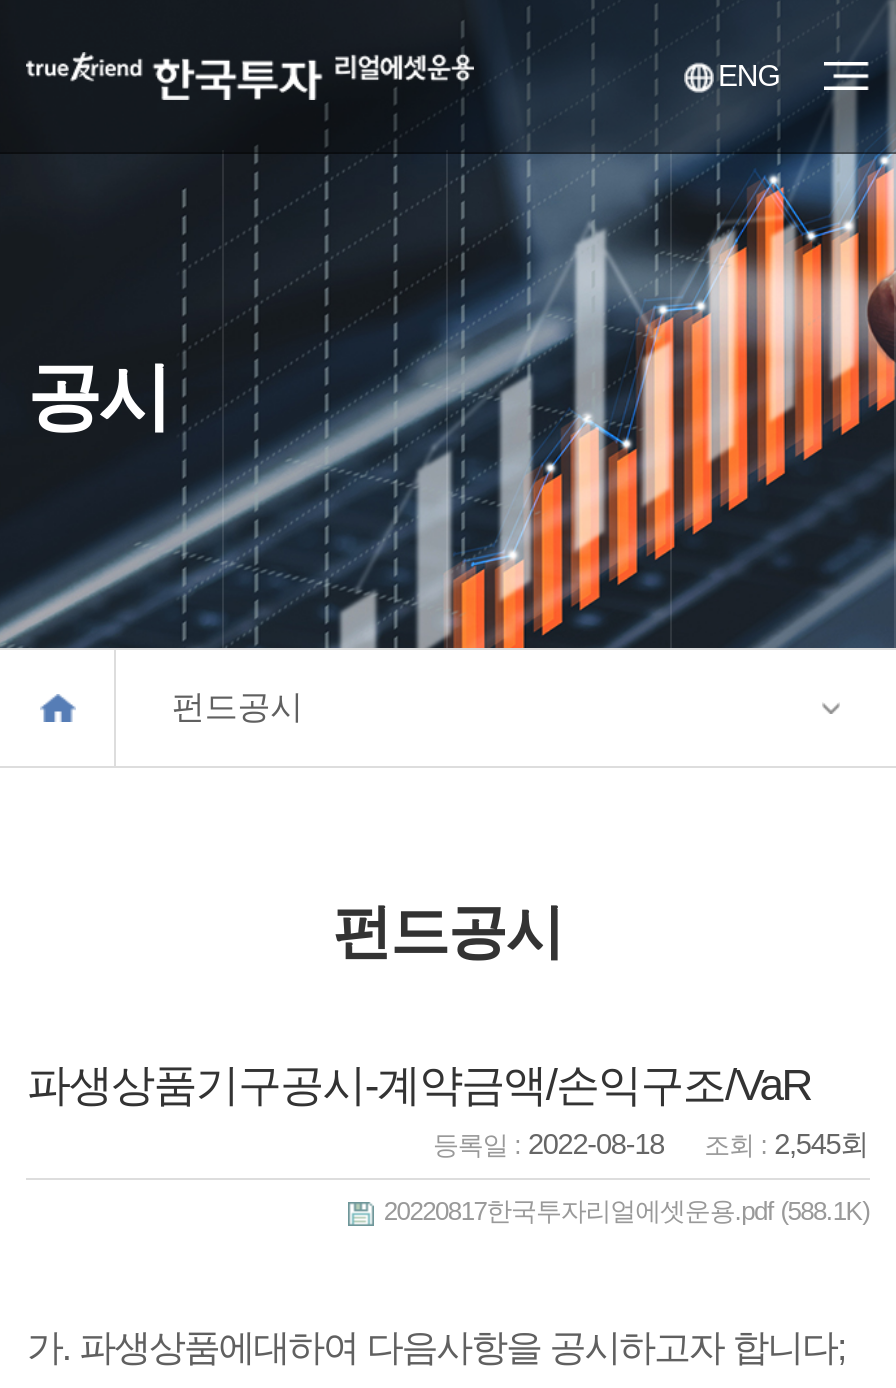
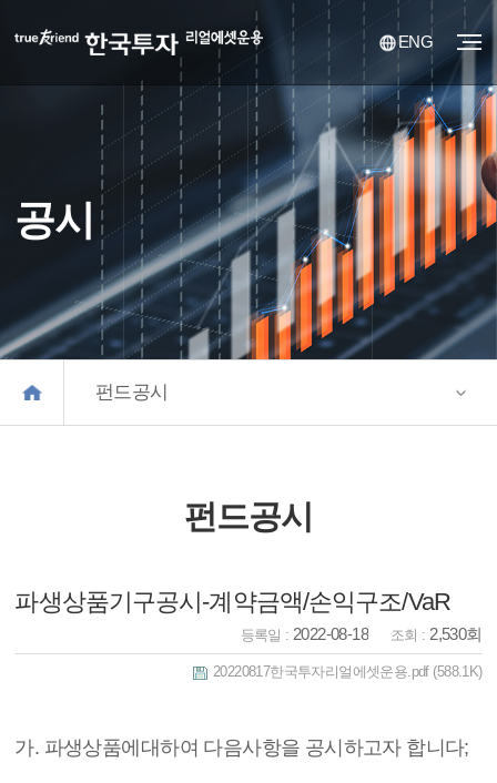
- 등록일 : 2022-08-18 조회 : 2,545회
+ 등록일 : 2022-08-18 조회 : 2,530회
